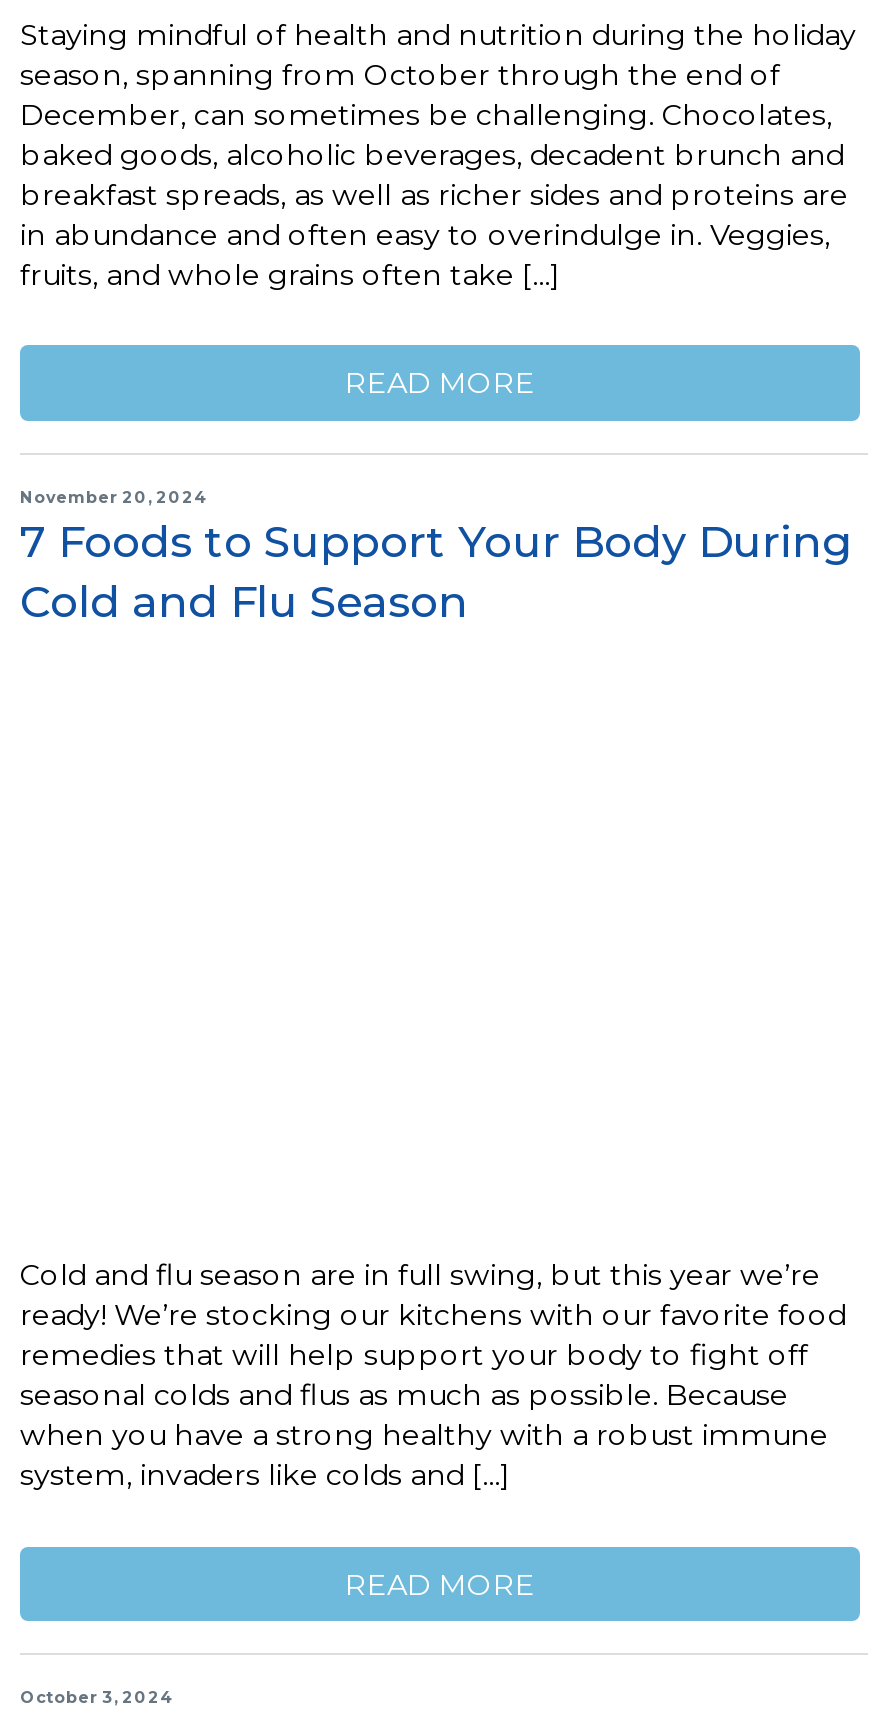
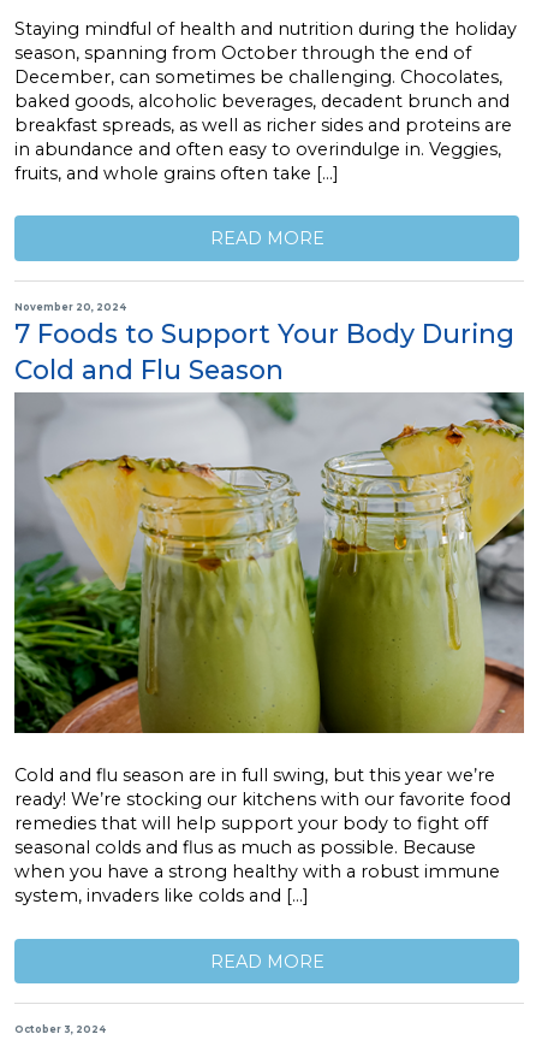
+ [image]
